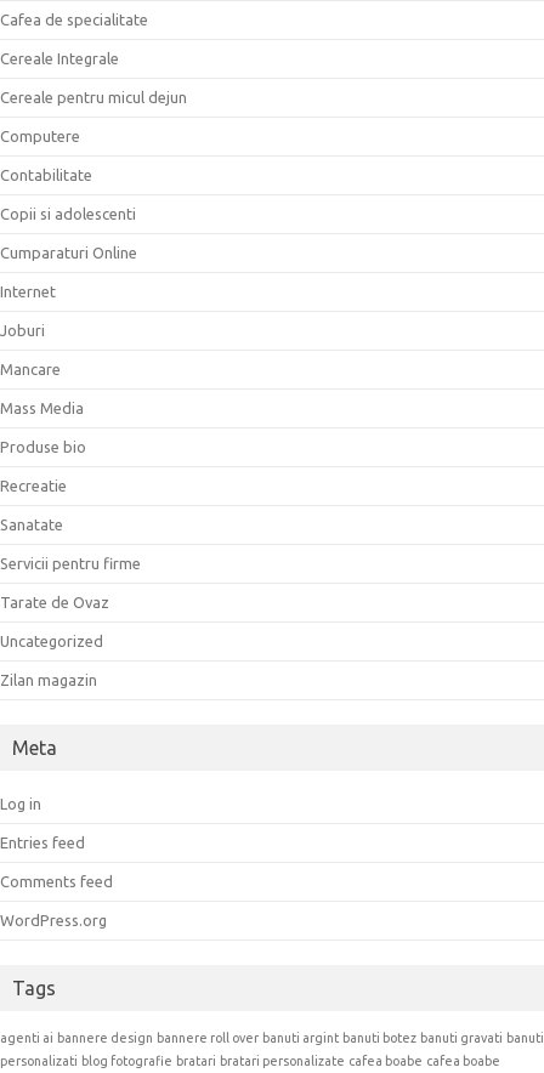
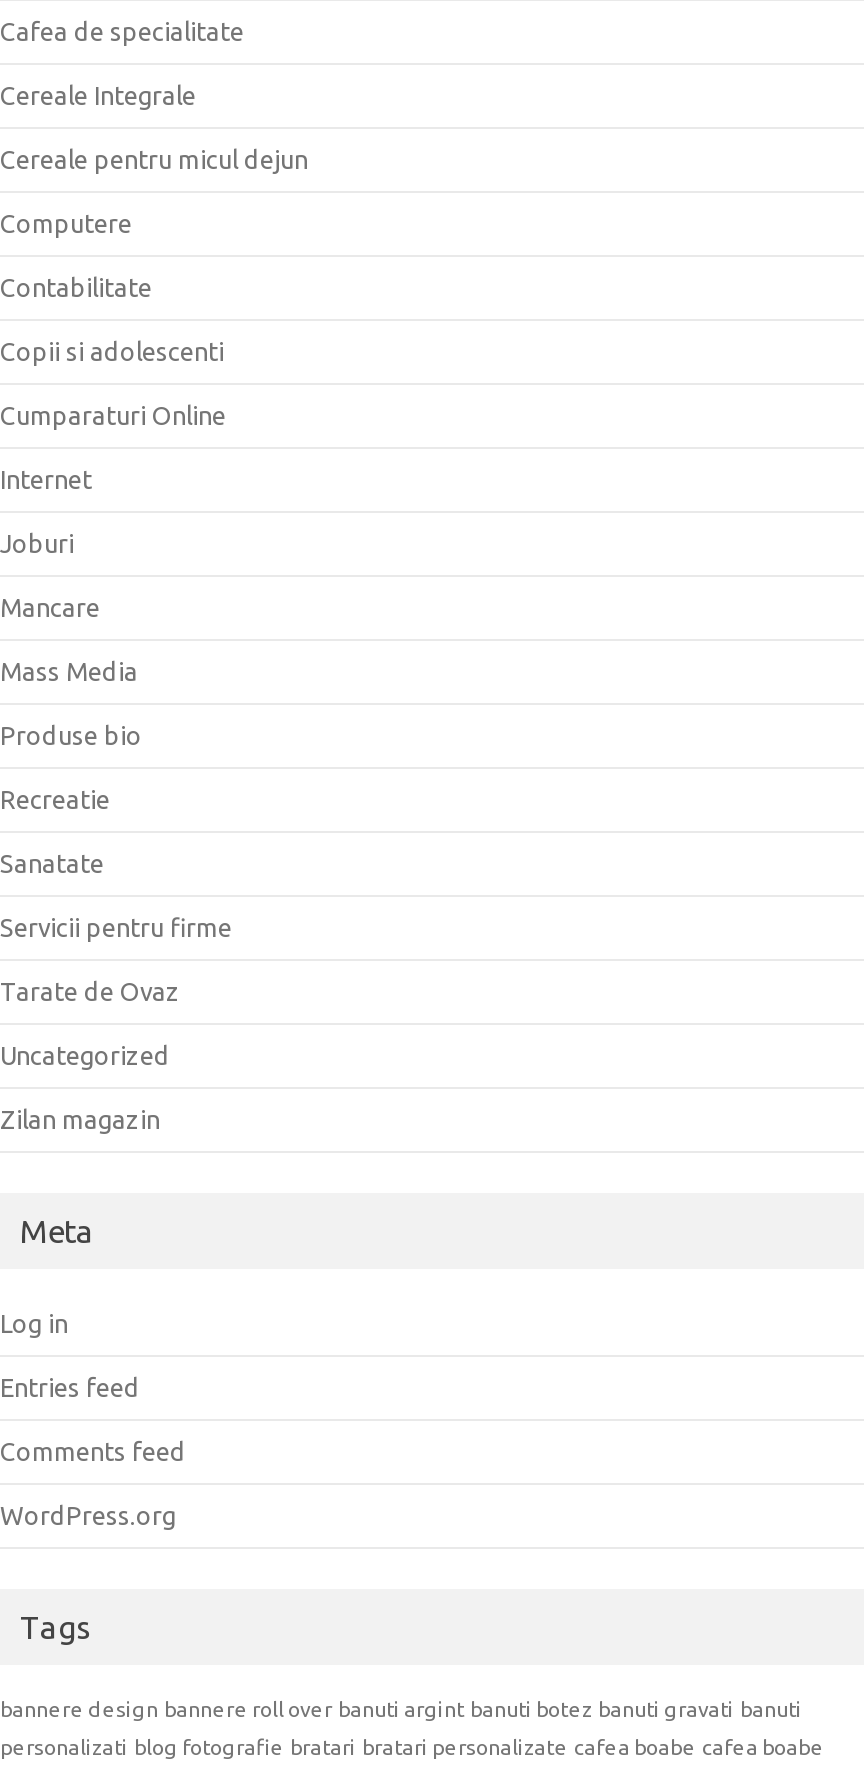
- agenti ai bannere design bannere roll over banuti argint banuti botez banuti gravati banuti
+ bannere design bannere roll over banuti argint banuti botez banuti gravati banuti
